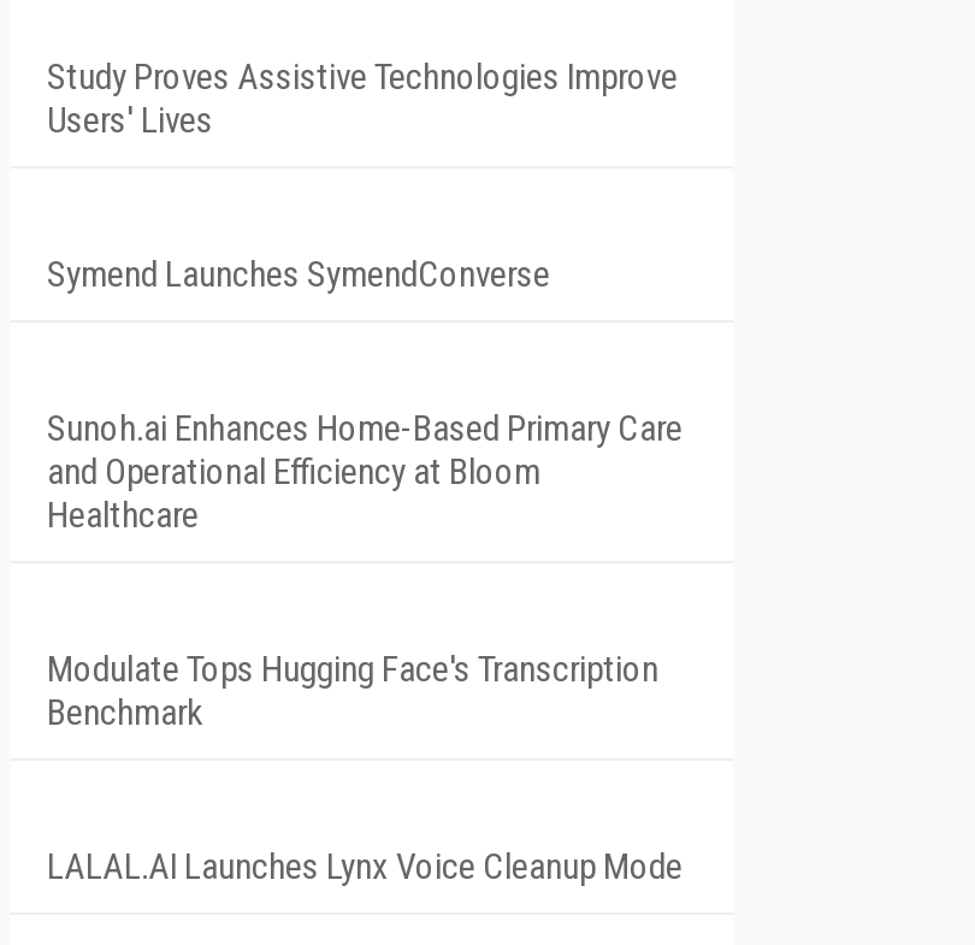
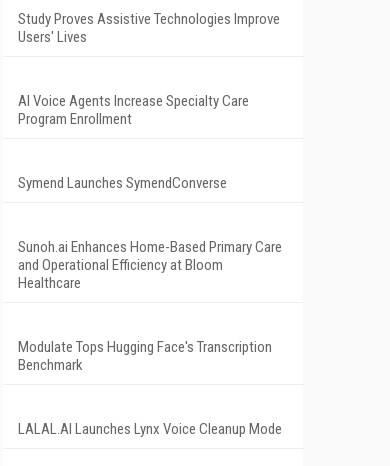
+ AI Voice Agents Increase Specialty Care
+ Program Enrollment
